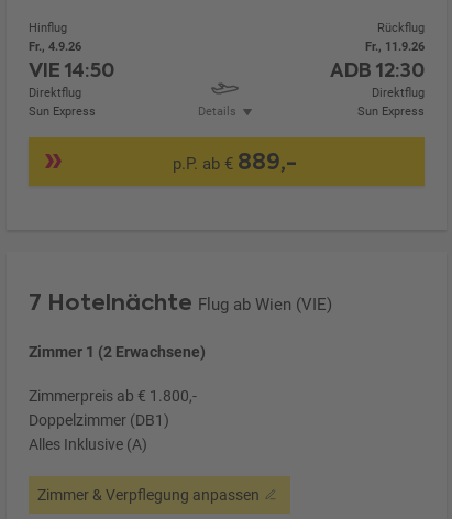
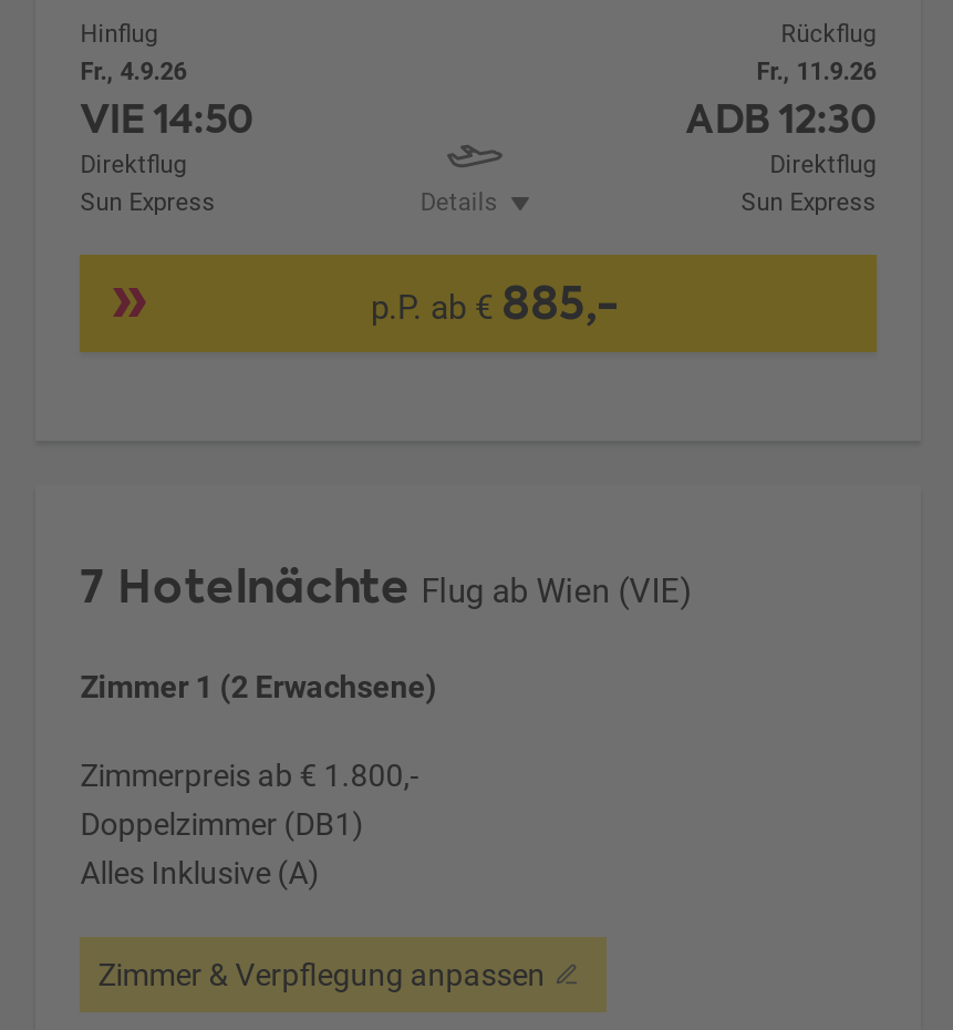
- p.P. ab €889,-
+ p.P. ab €885,-
